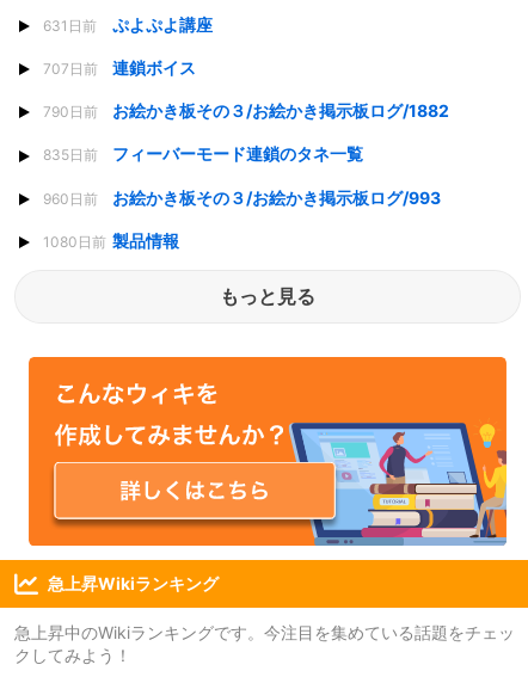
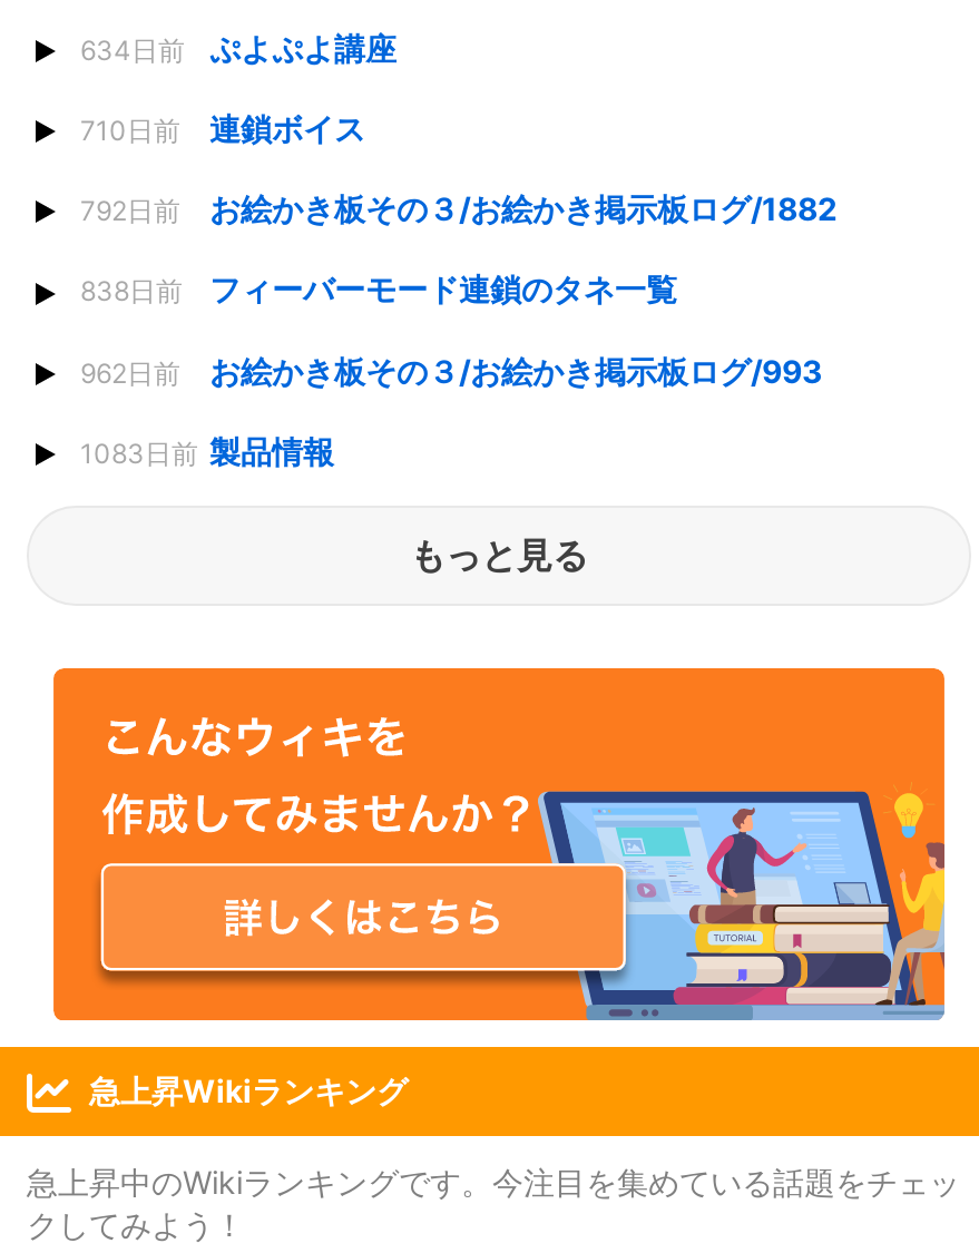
- 631日前 ぷよぷよ講座
+ 634日前 ぷよぷよ講座

- 707日前 連鎖ボイス
+ 710日前 連鎖ボイス

- 790日前 お絵かき板その３/お絵かき掲示板ログ/1882
+ 792日前 お絵かき板その３/お絵かき掲示板ログ/1882

- 835日前 フィーバーモード連鎖のタネ一覧
+ 838日前 フィーバーモード連鎖のタネ一覧

- 960日前 お絵かき板その３/お絵かき掲示板ログ/993
+ 962日前 お絵かき板その３/お絵かき掲示板ログ/993

- 1080日前 製品情報
+ 1083日前 製品情報
